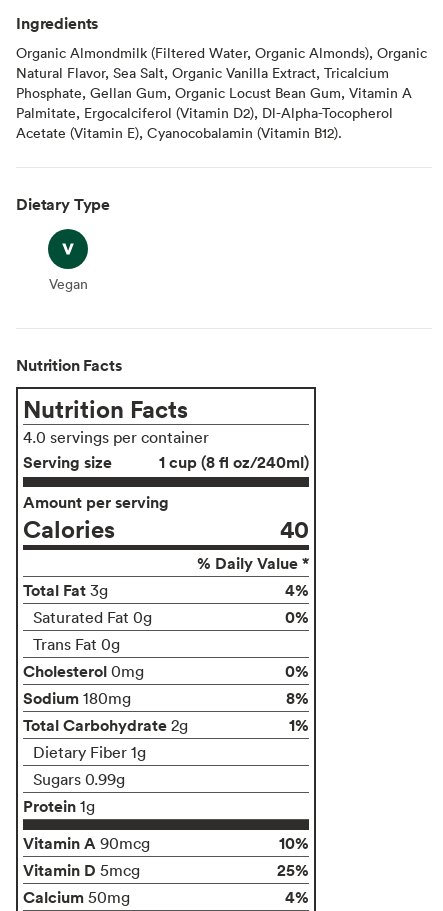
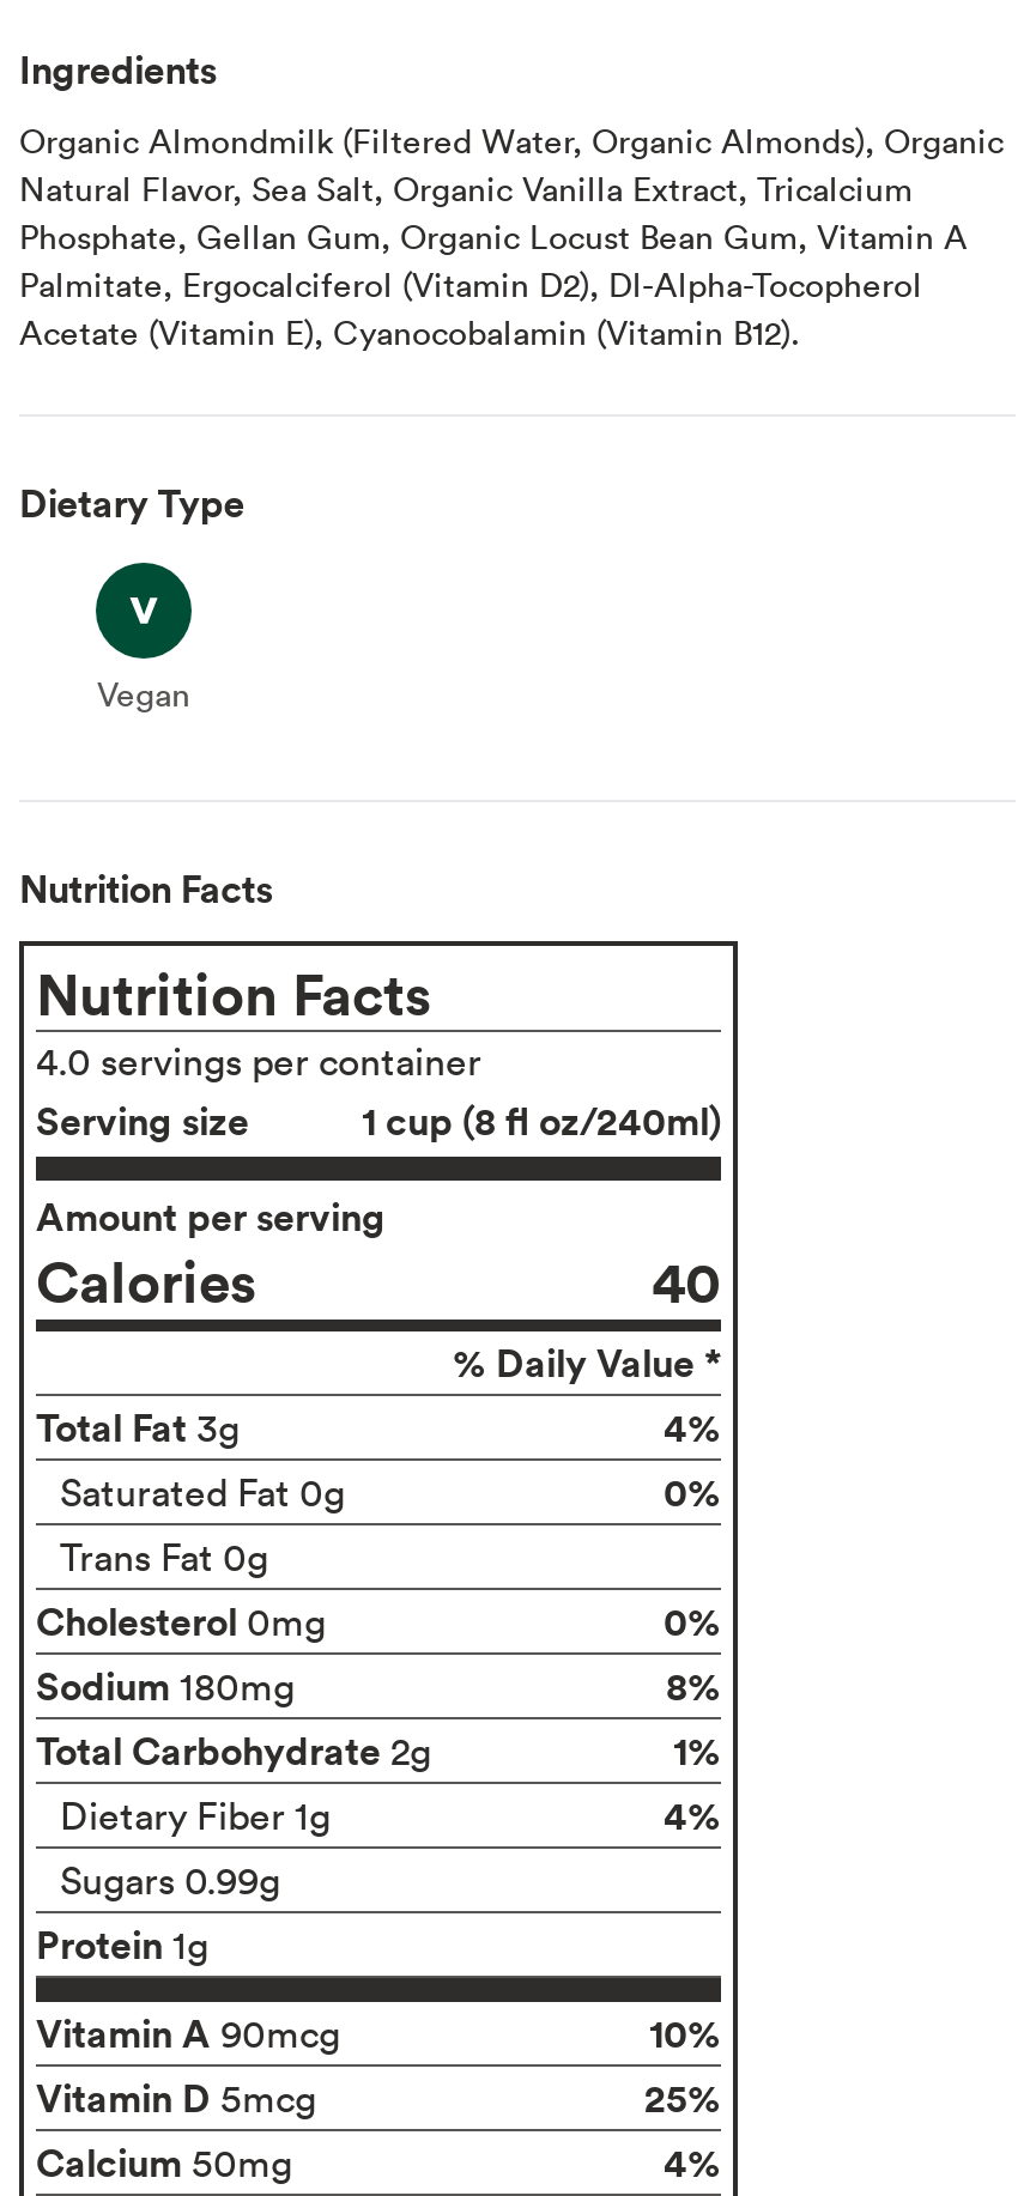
+ 4%
